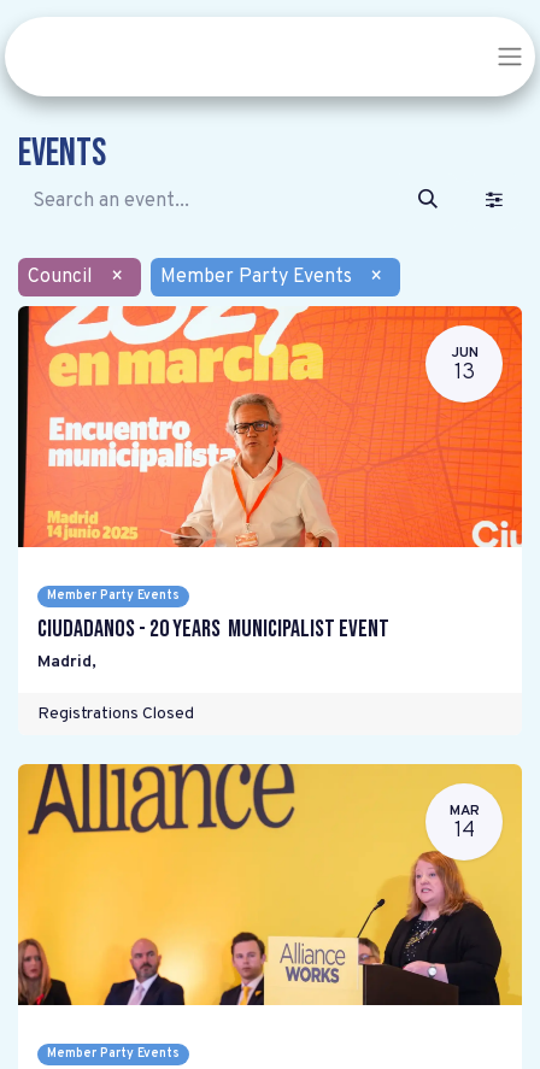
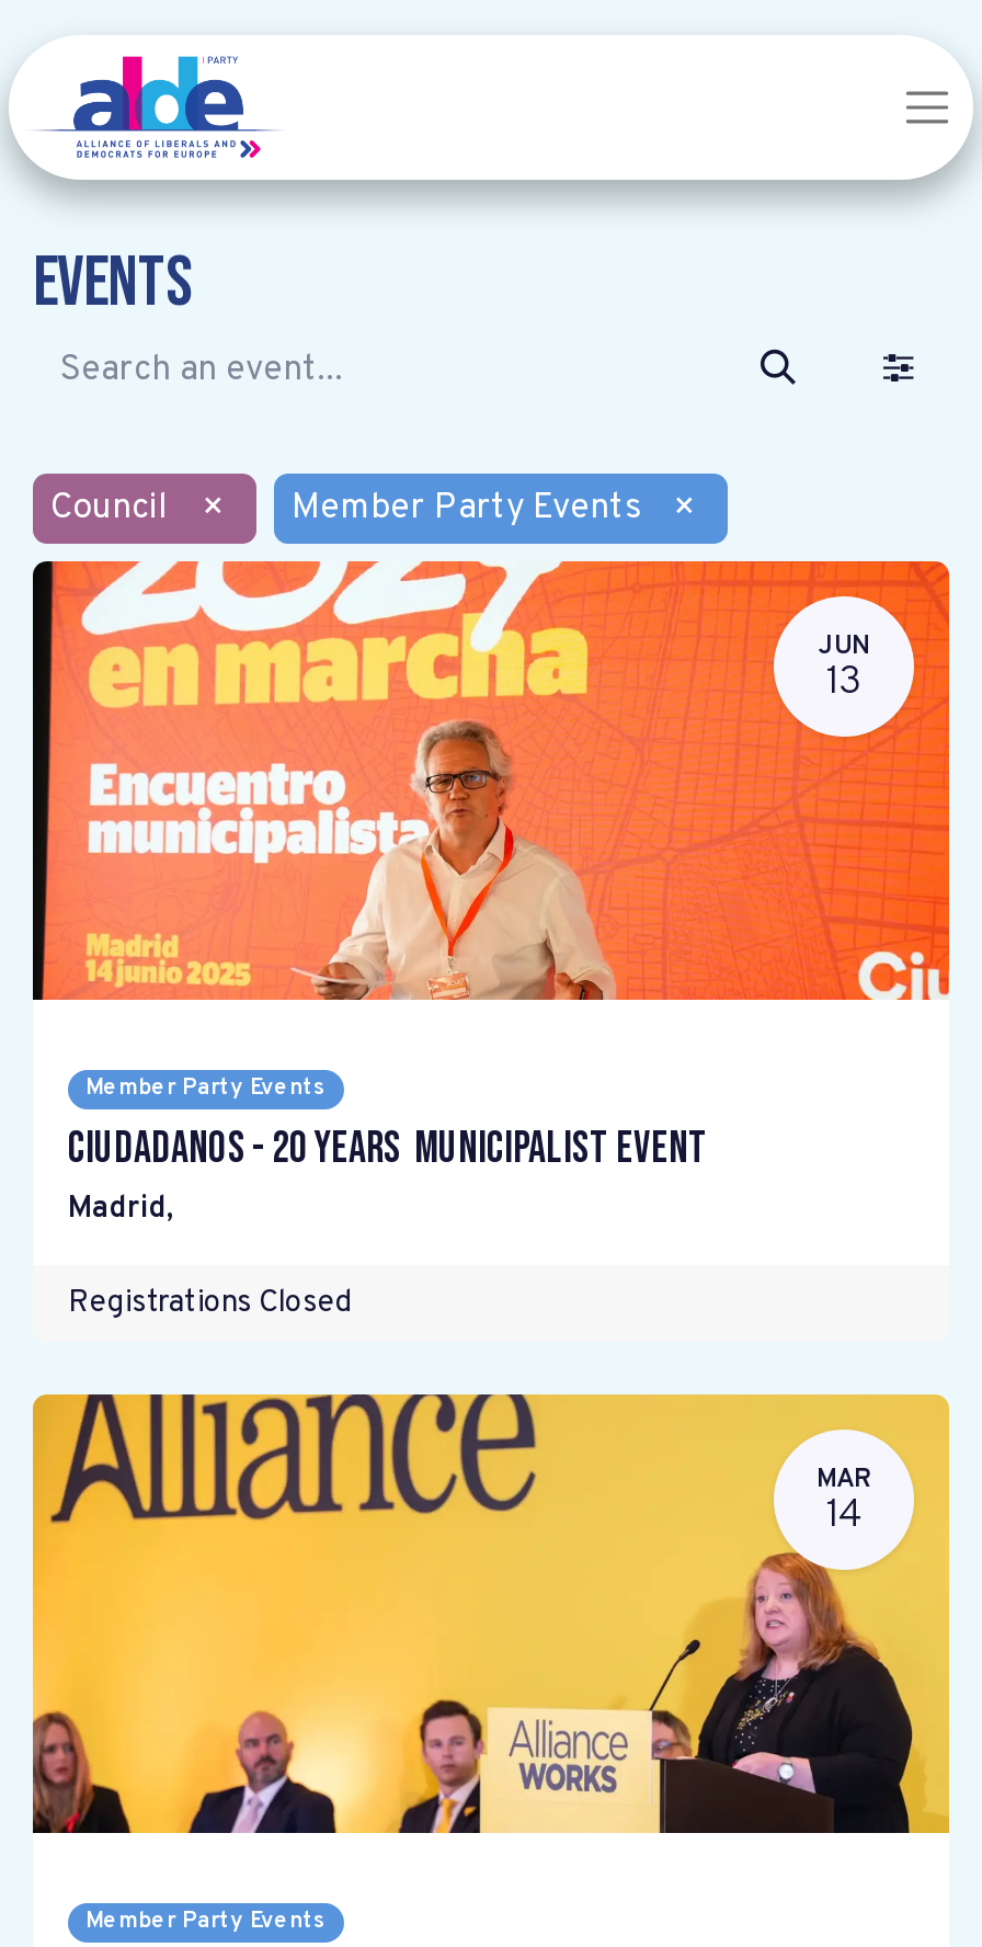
+ [image]
